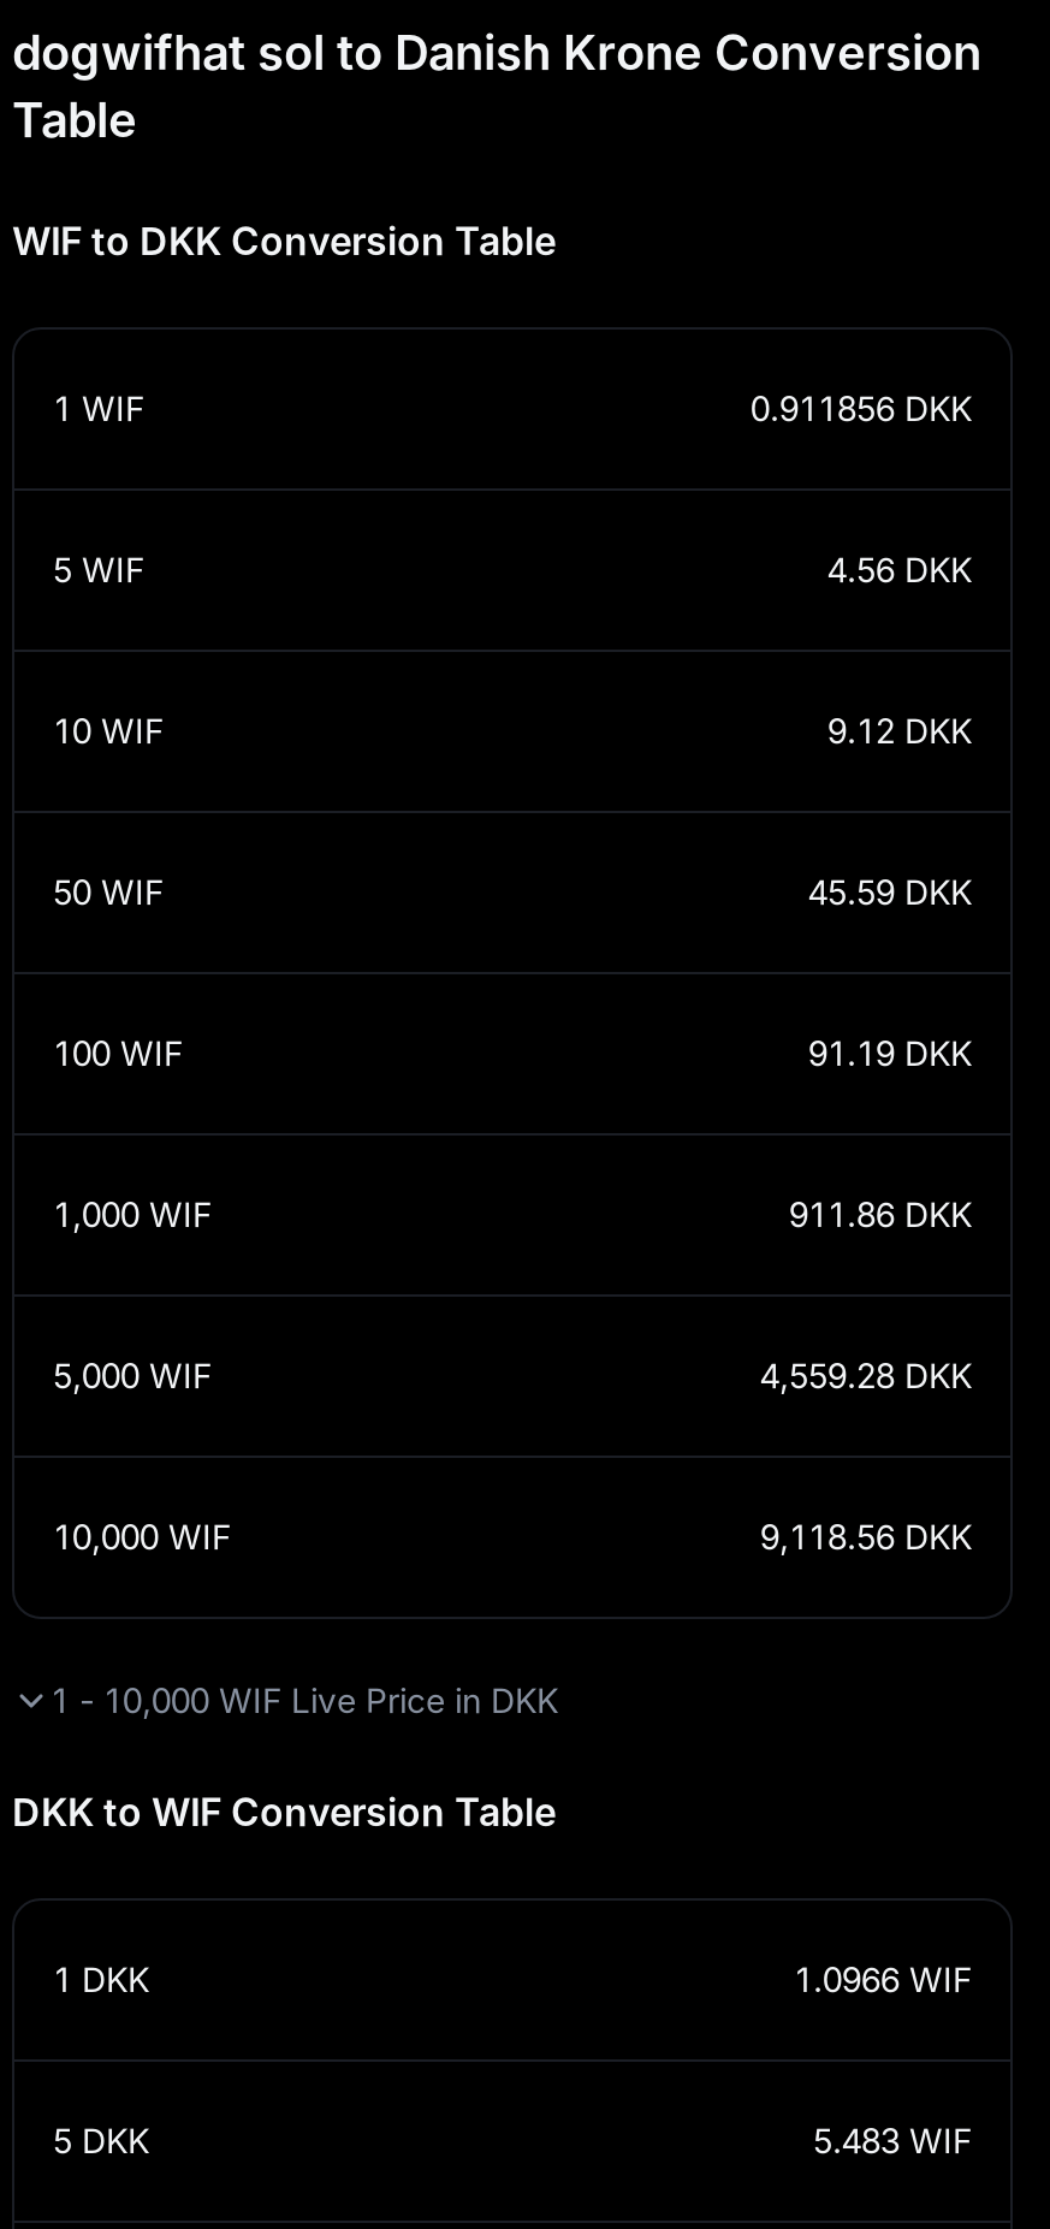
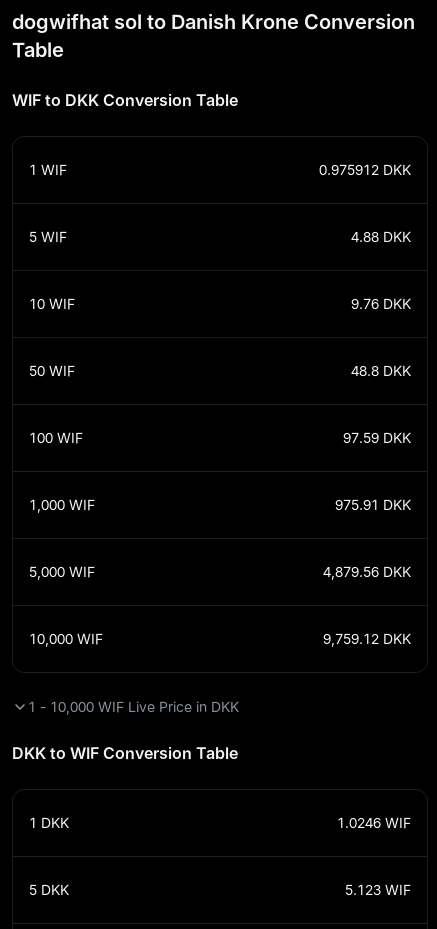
- 0.911856 DKK
+ 0.975912 DKK

- 4.56 DKK
+ 4.88 DKK

- 9.12 DKK
+ 9.76 DKK

- 45.59 DKK
+ 48.8 DKK

- 91.19 DKK
+ 97.59 DKK

- 911.86 DKK
+ 975.91 DKK

- 4,559.28 DKK
+ 4,879.56 DKK

- 9,118.56 DKK
+ 9,759.12 DKK

- 1.0966 WIF
+ 1.0246 WIF

- 5.483 WIF
+ 5.123 WIF
